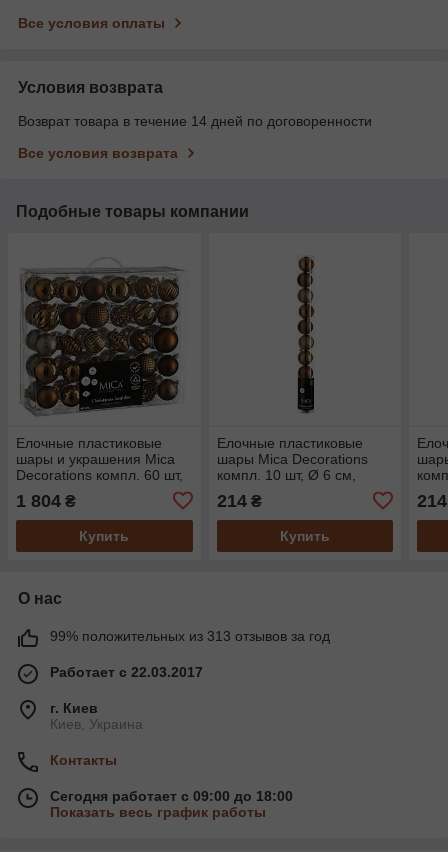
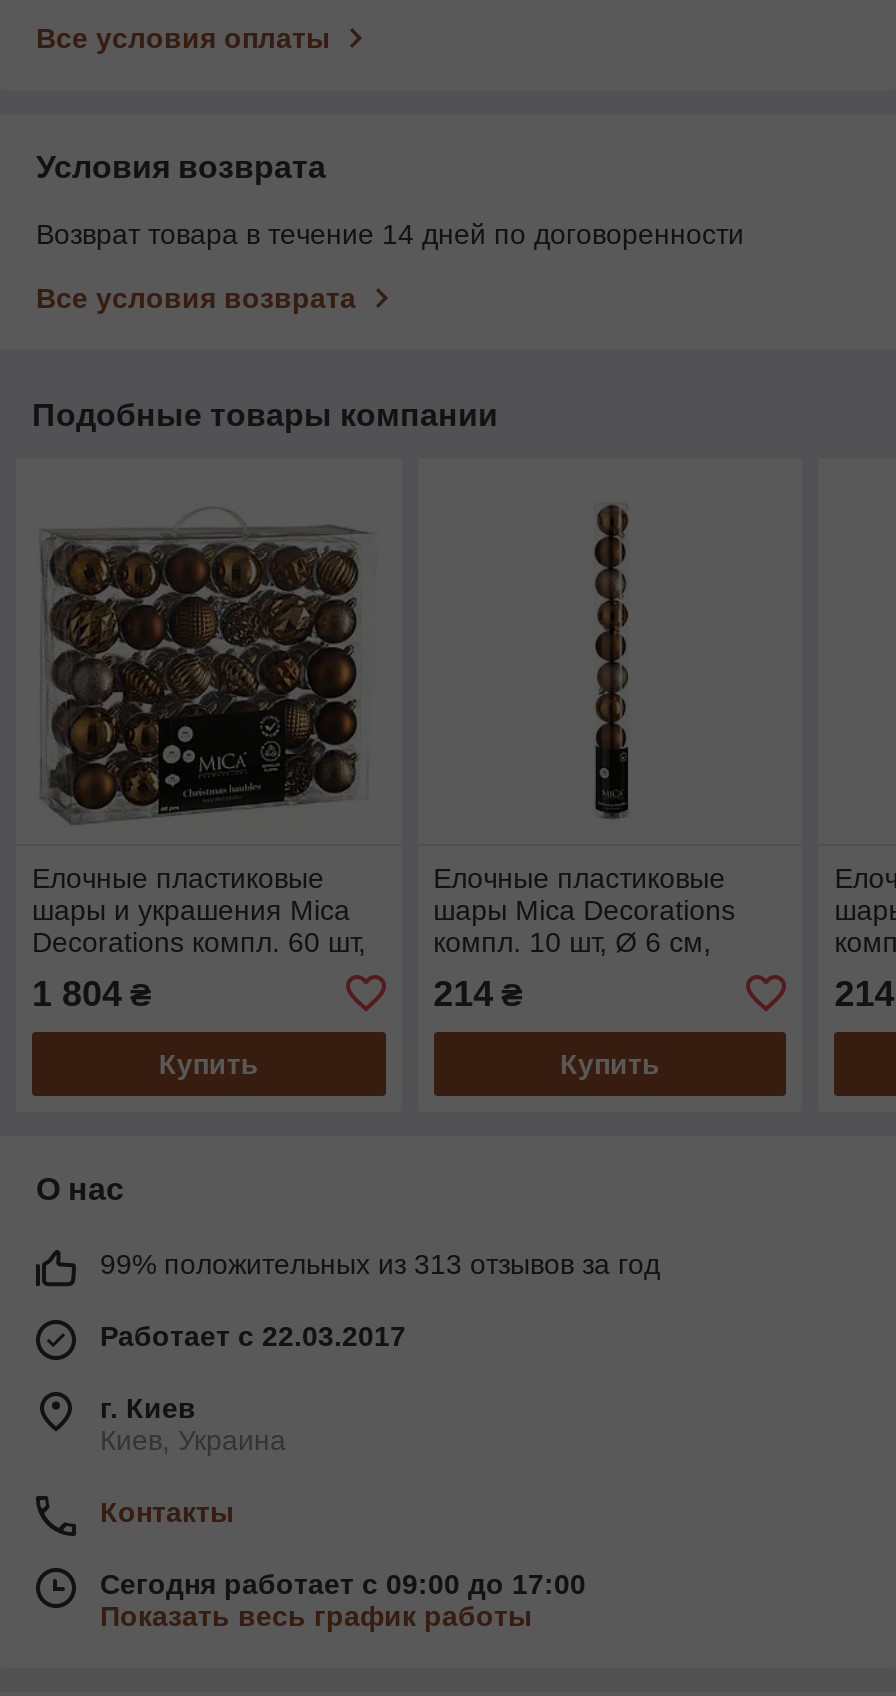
- Сегодня работает с 09:00 до 18:00
+ Сегодня работает с 09:00 до 17:00
